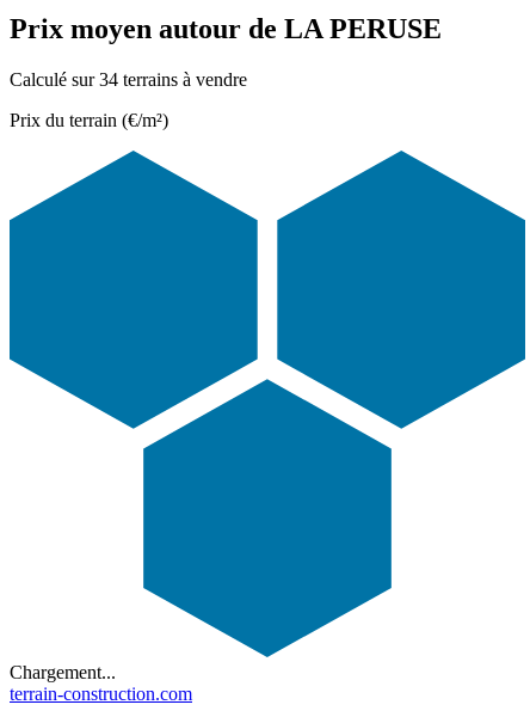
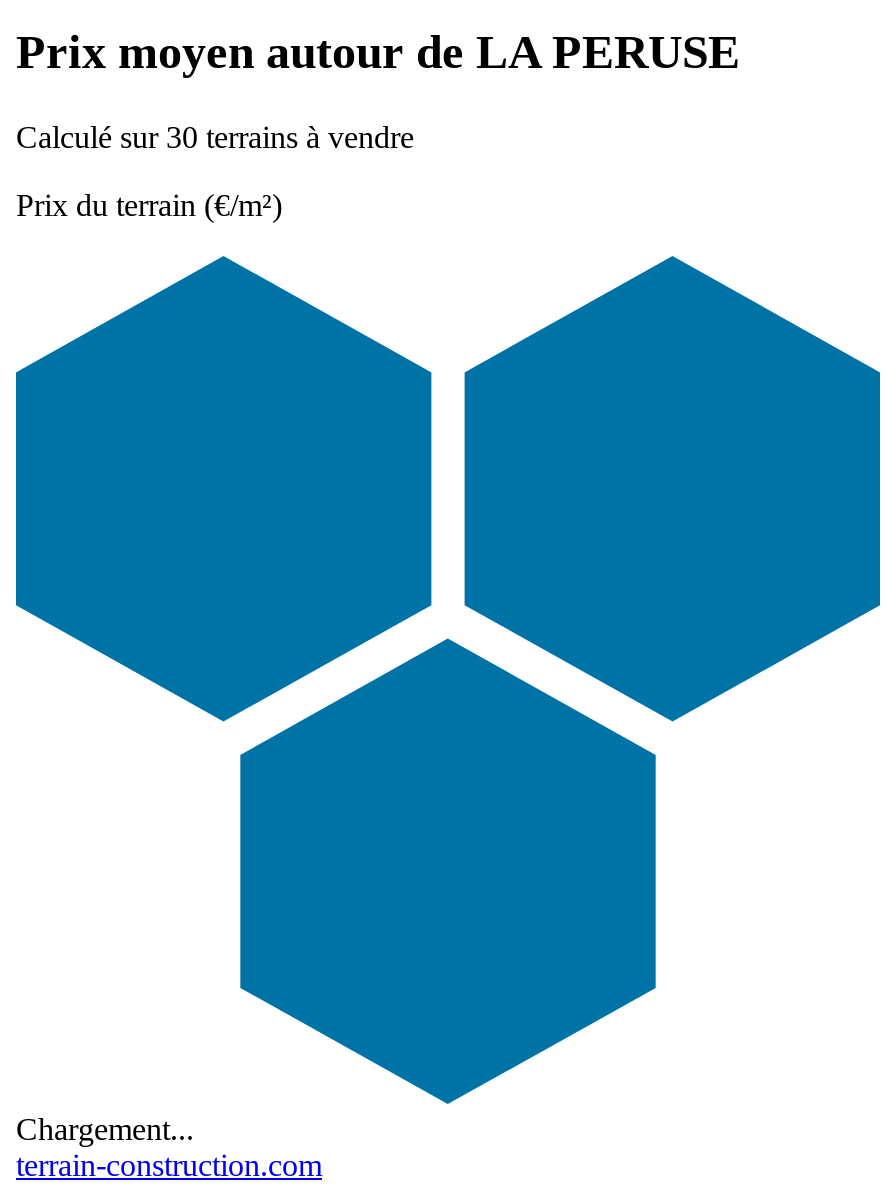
- Calculé sur 34 terrains à vendre
+ Calculé sur 30 terrains à vendre
